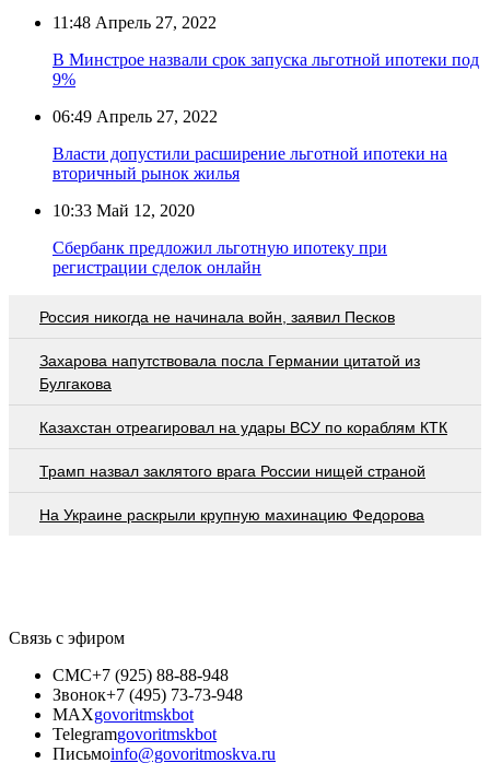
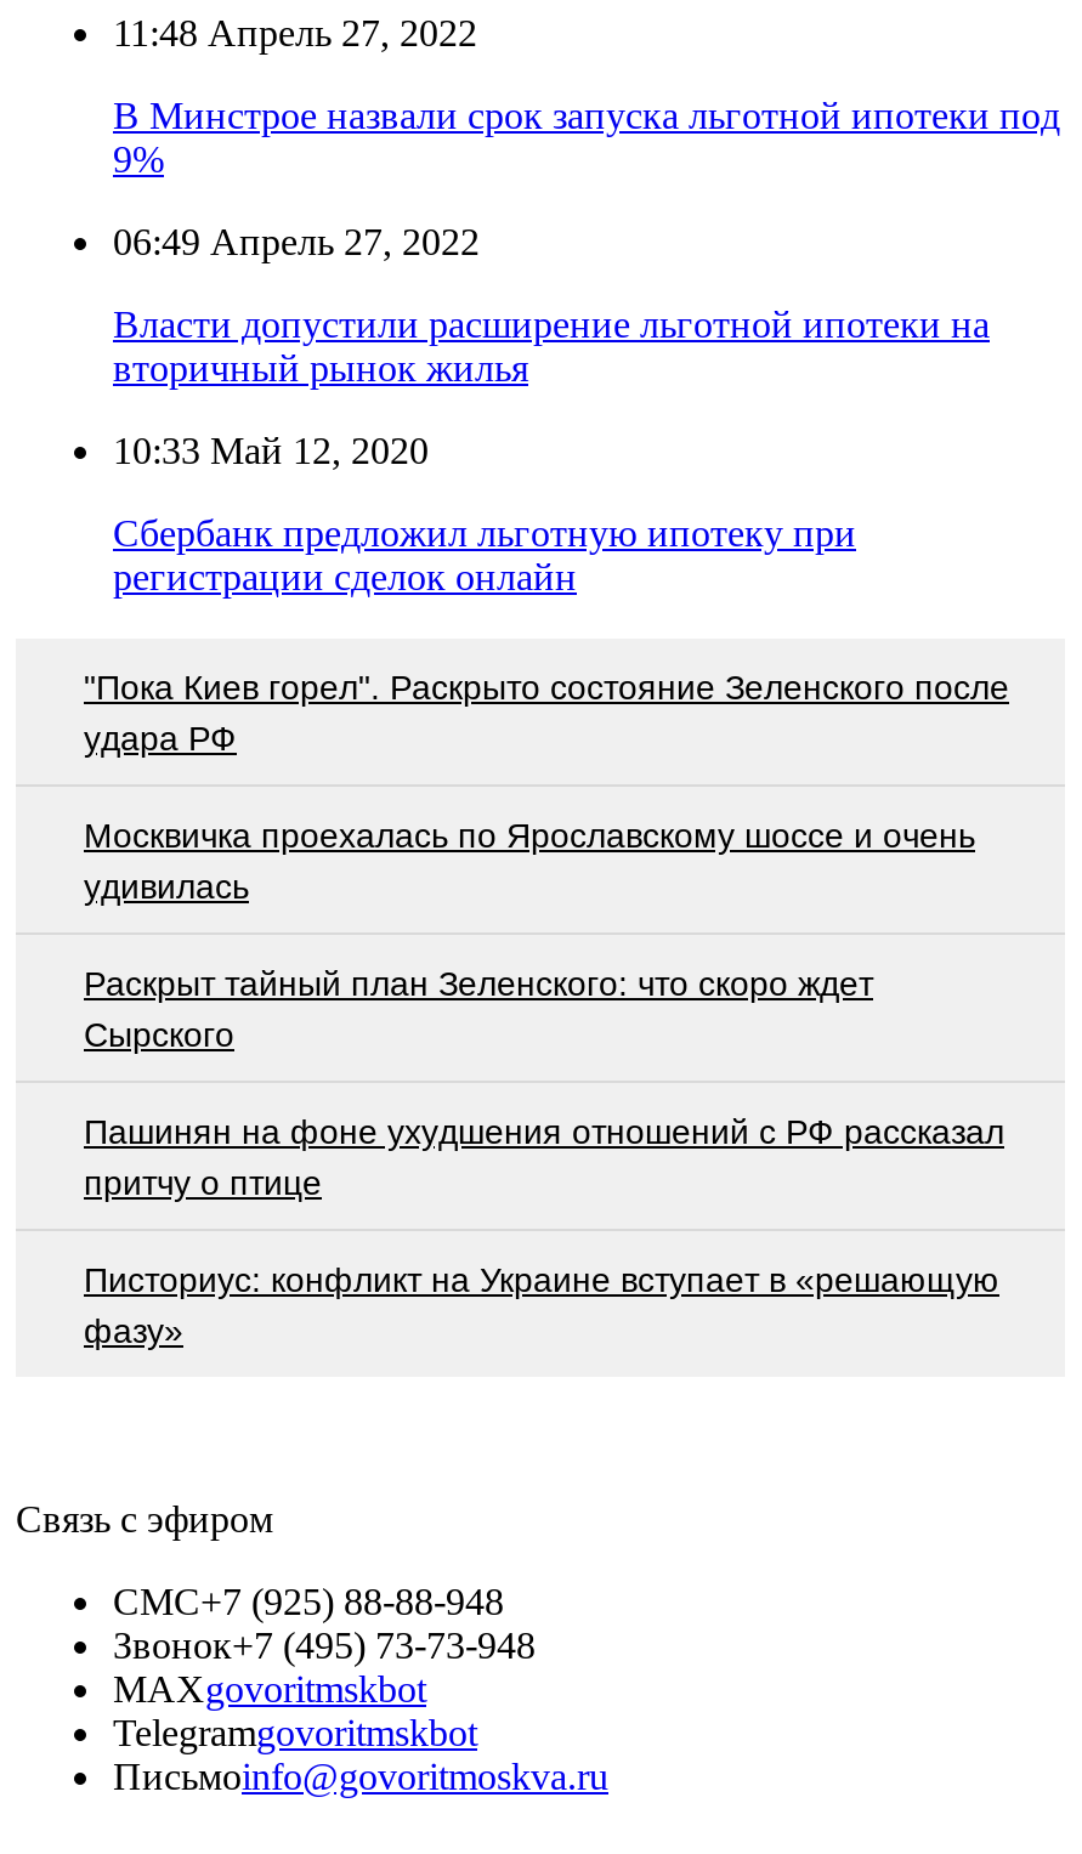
- Россия никогда не начинала войн, заявил Песков
+ "Пока Киев горел". Раскрыто состояние Зеленского после
+ удара РФ

- Захарова напутствовала посла Германии цитатой из
- Булгакова
+ Москвичка проехалась по Ярославскому шоссе и очень
+ удивилась

- Казахстан отреагировал на удары ВСУ по кораблям КТК
+ Раскрыт тайный план Зеленского: что скоро ждет
+ Сырского

- Трамп назвал заклятого врага России нищей страной
+ Пашинян на фоне ухудшения отношений с РФ рассказал
+ притчу о птице

- На Украине раскрыли крупную махинацию Федорова
+ Писториус: конфликт на Украине вступает в «решающую
+ фазу»
